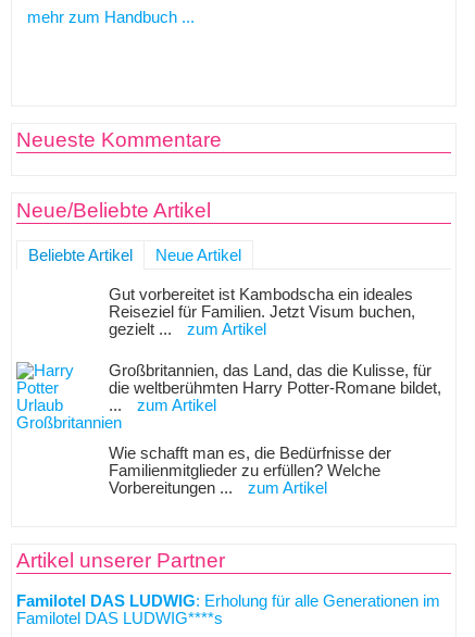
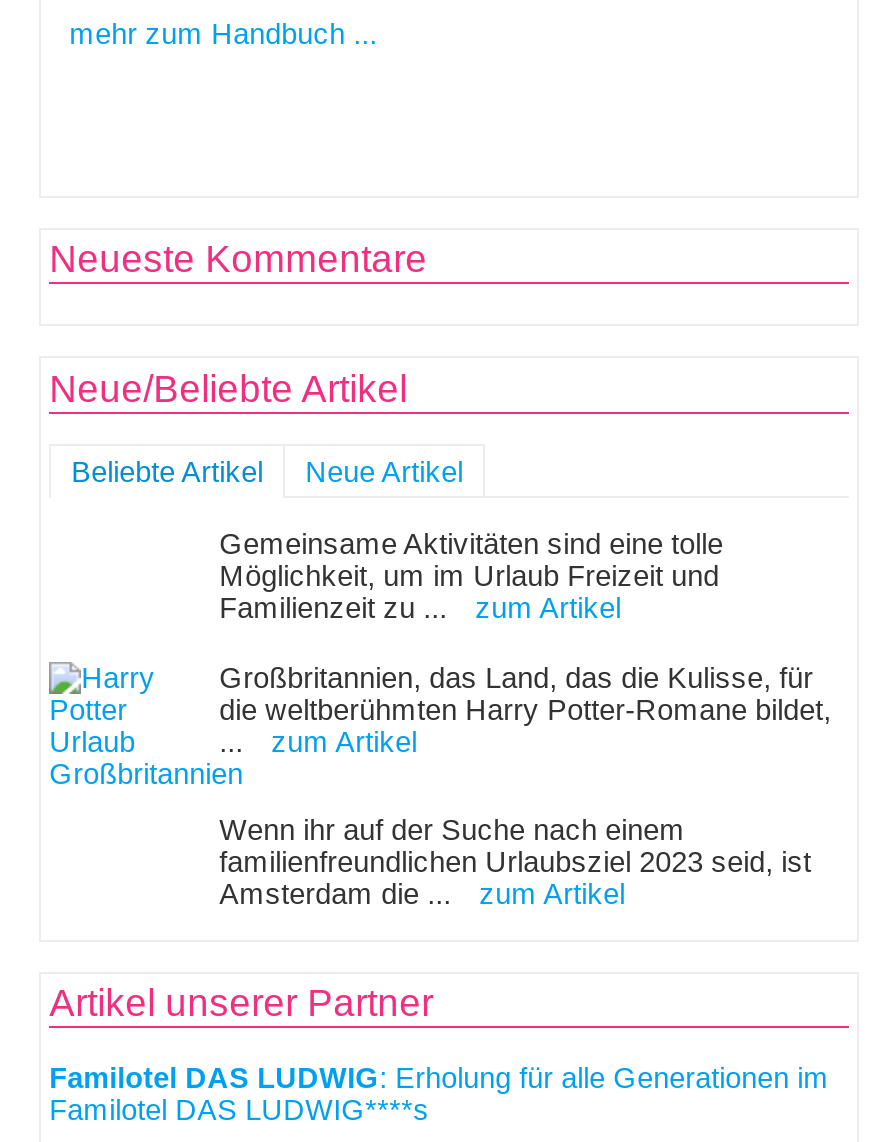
- Gut vorbereitet ist Kambodscha ein ideales
- Reiseziel für Familien. Jetzt Visum buchen,
- gezielt ...
+ Gemeinsame Aktivitäten sind eine tolle
+ Möglichkeit, um im Urlaub Freizeit und
+ Familienzeit zu ...

- Wie schafft man es, die Bedürfnisse der
- Familienmitglieder zu erfüllen? Welche
- Vorbereitungen ...
+ Wenn ihr auf der Suche nach einem
+ familienfreundlichen Urlaubsziel 2023 seid, ist
+ Amsterdam die ...
